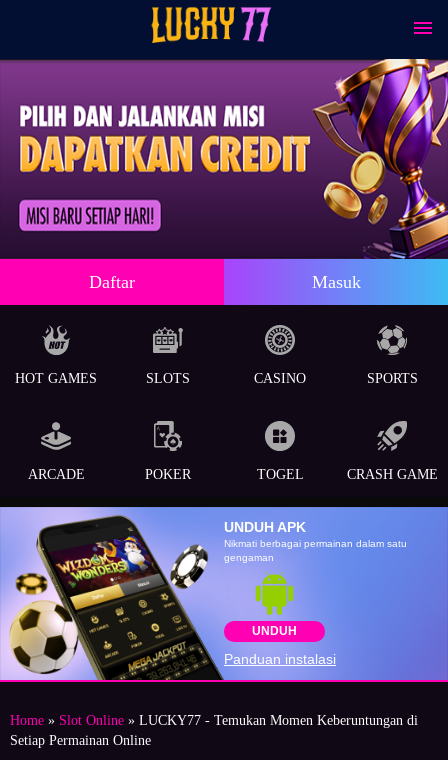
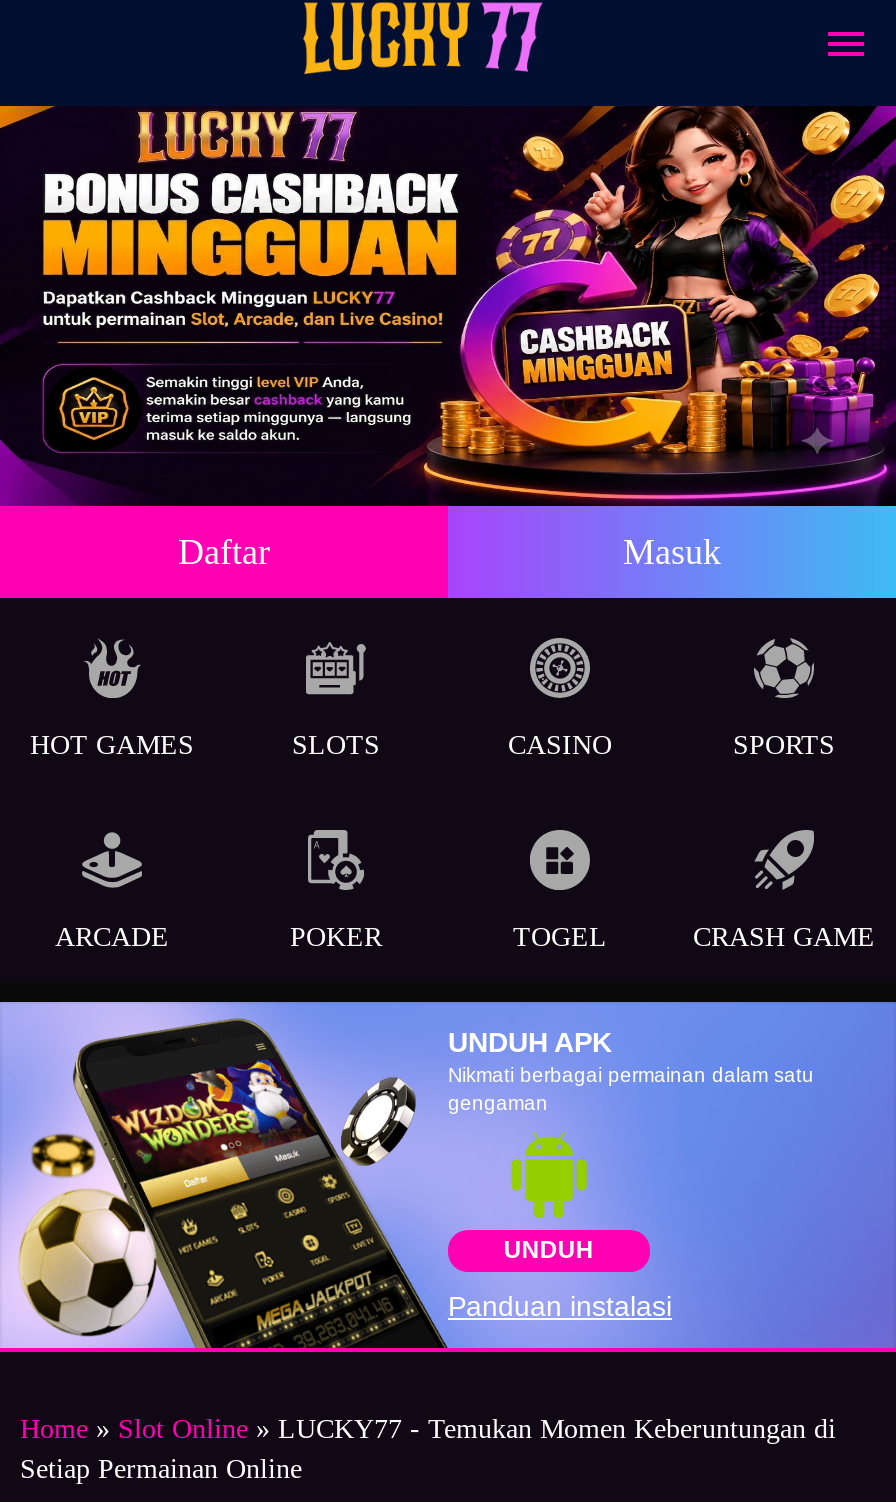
- [image]
+ [image]
